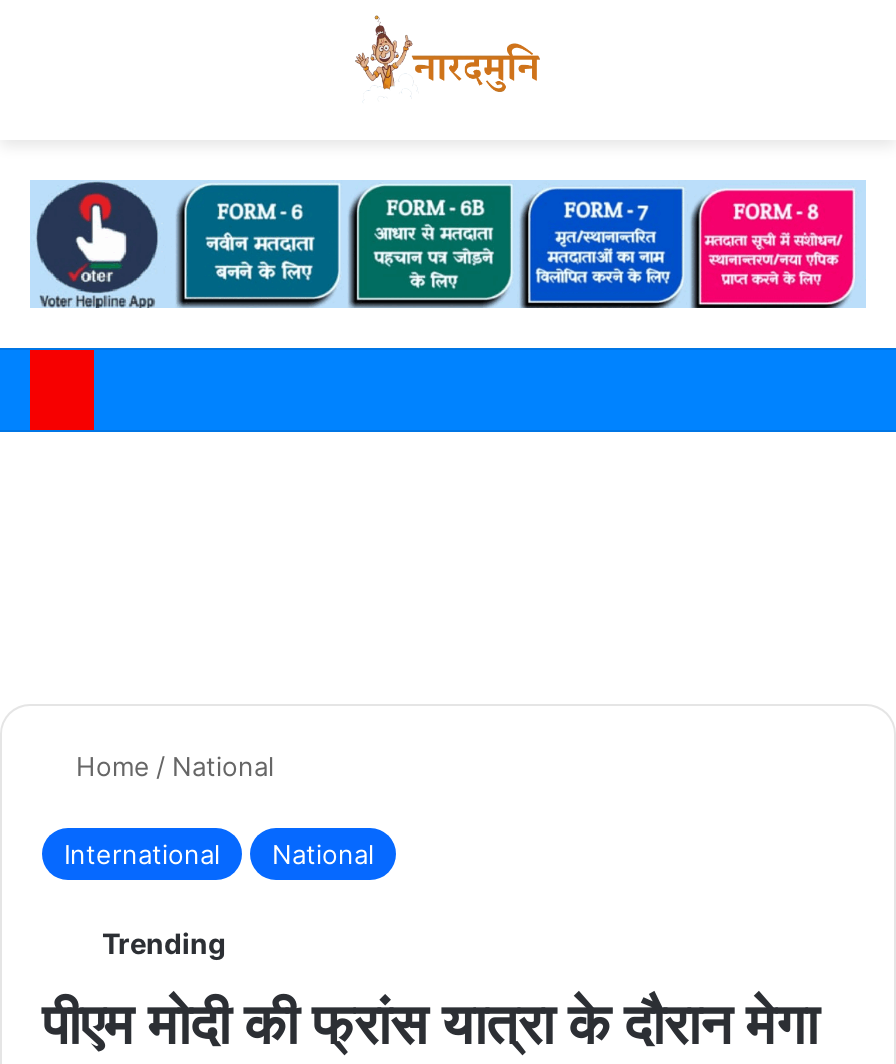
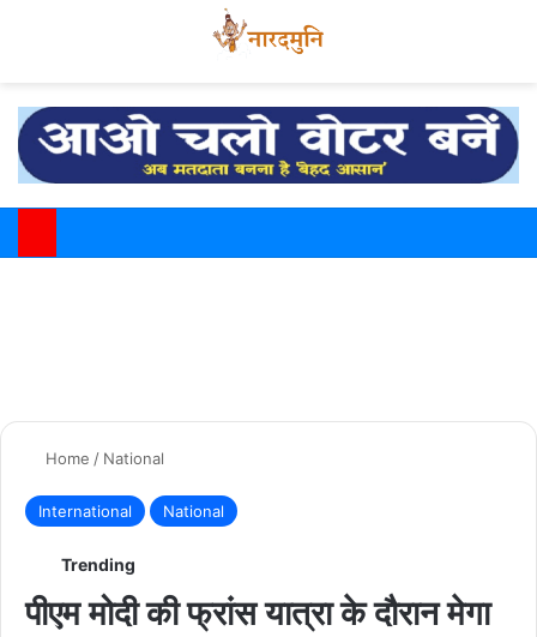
- [image]
+ [image]
